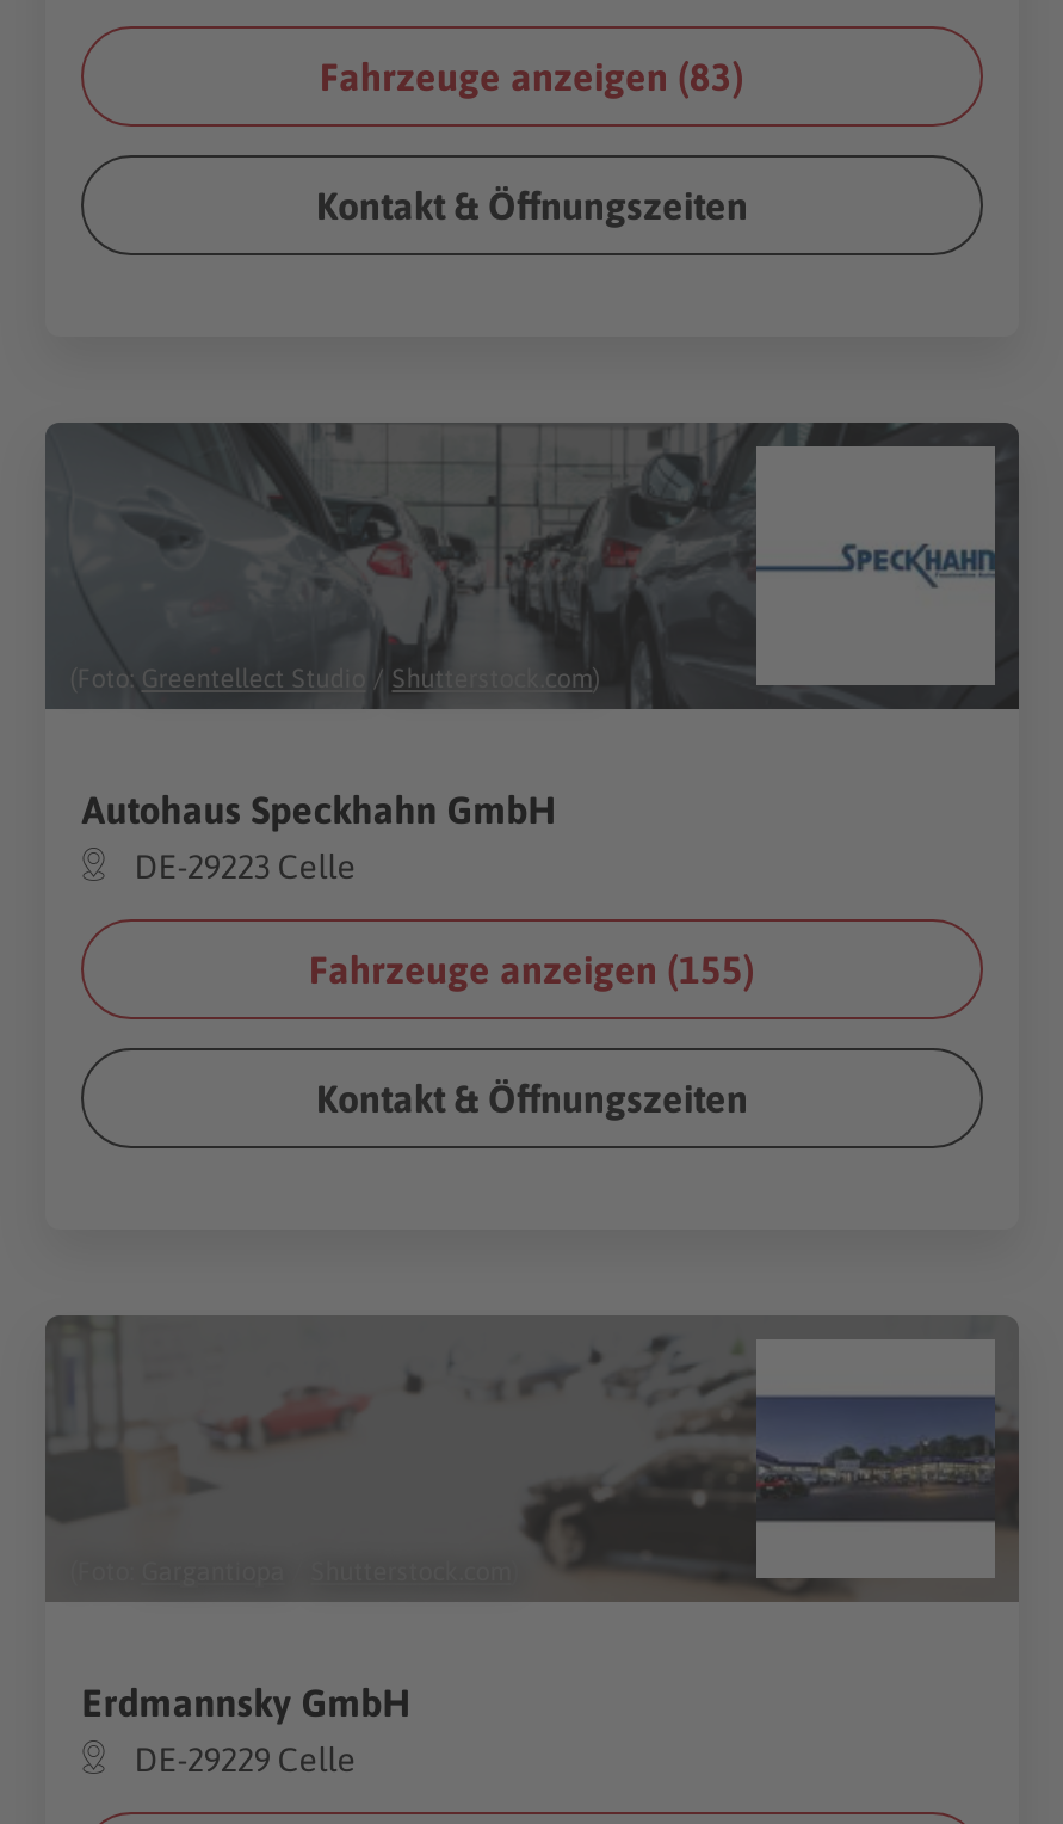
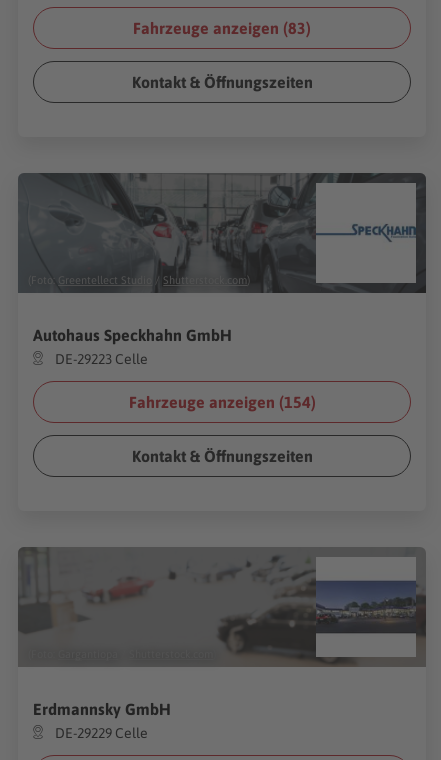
- Fahrzeuge anzeigen (155)
+ Fahrzeuge anzeigen (154)
